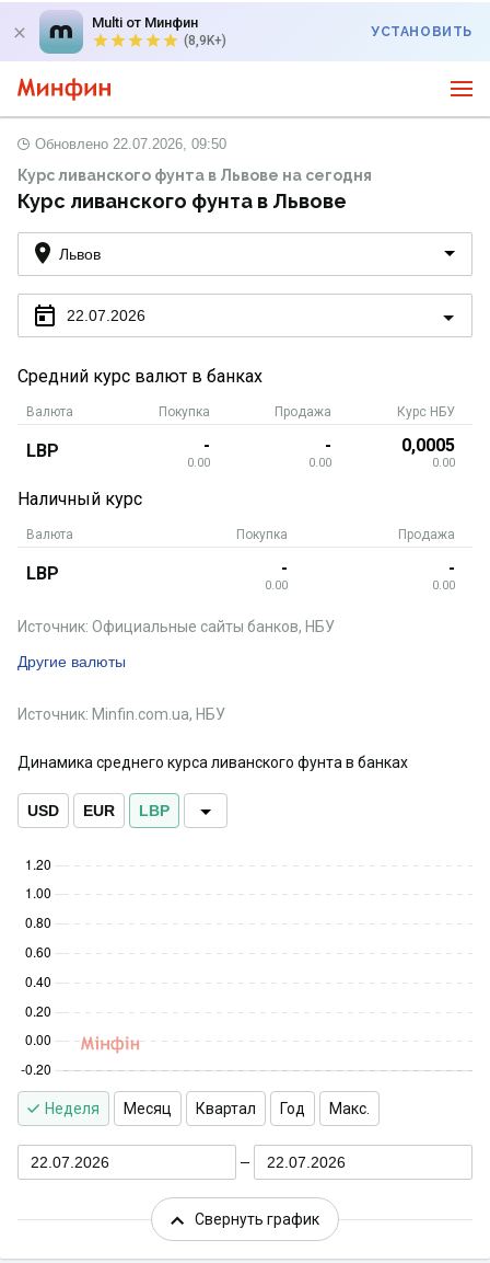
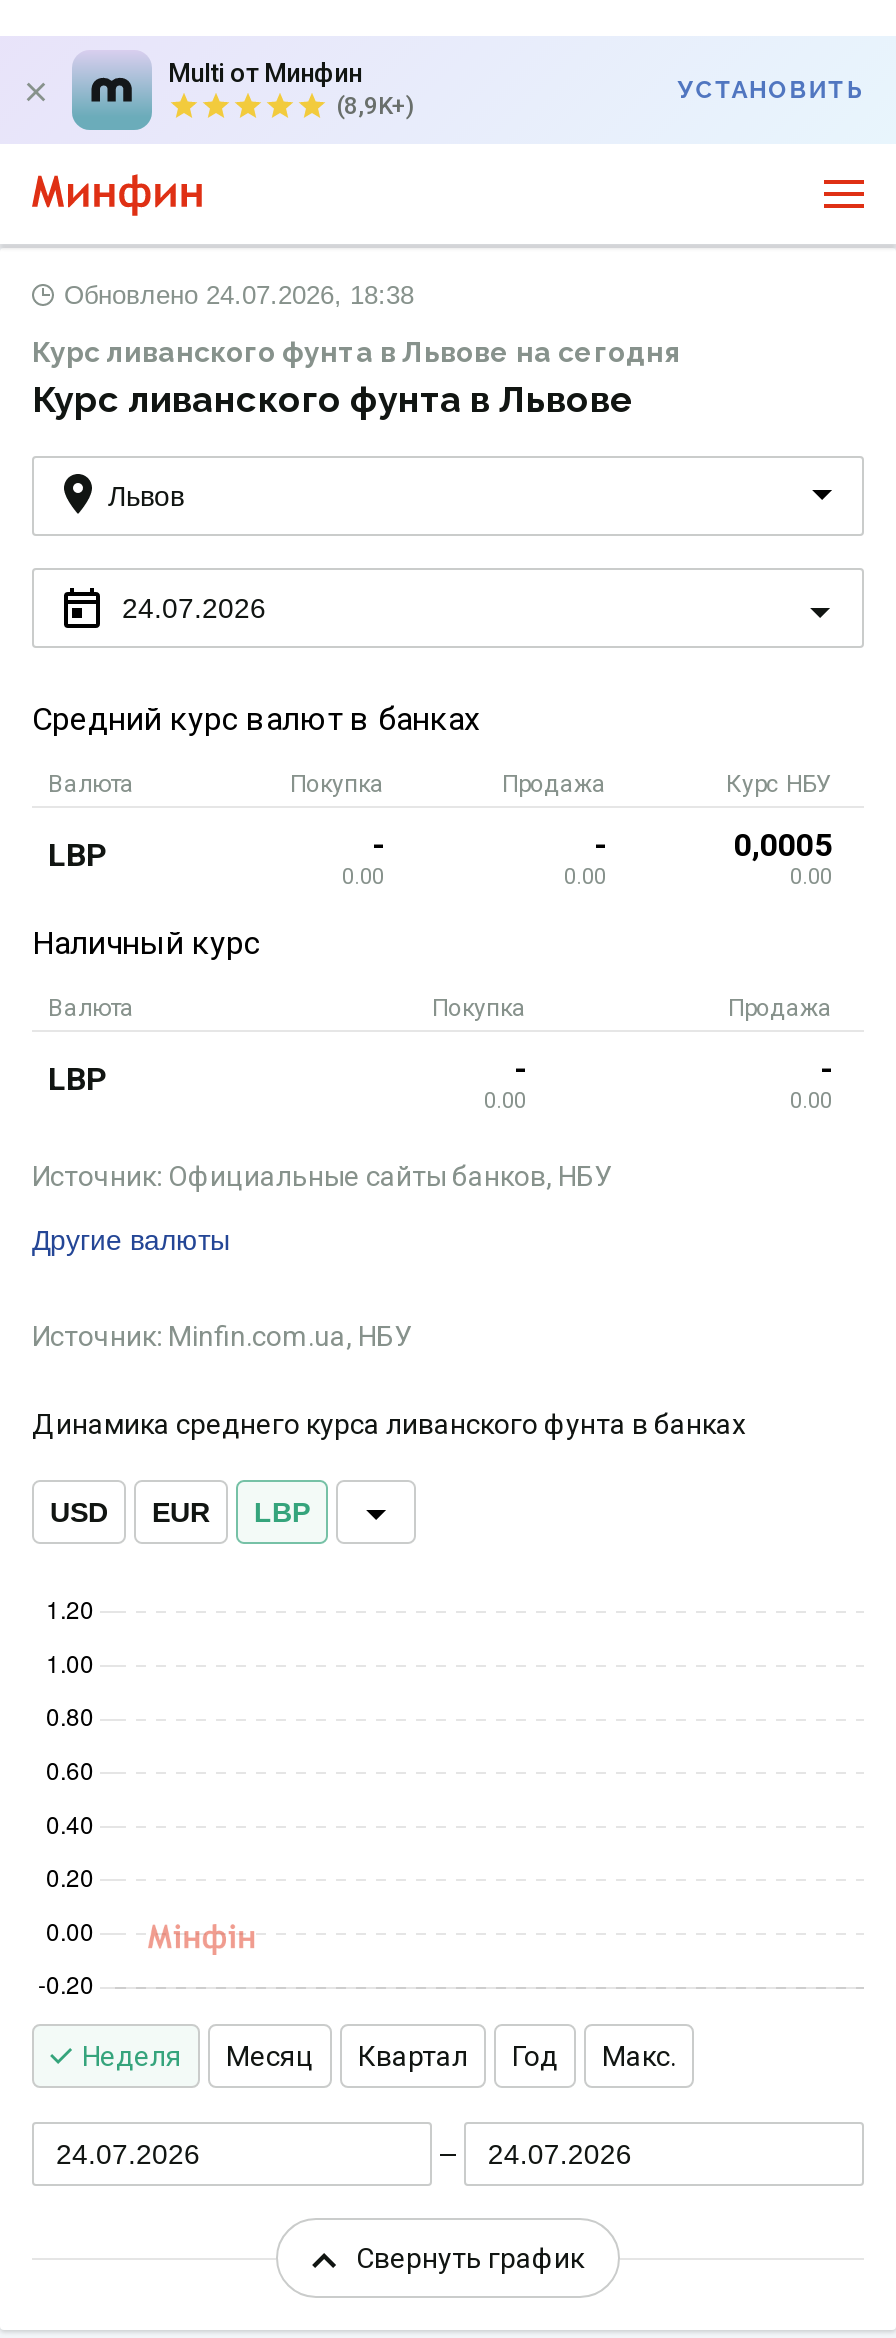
- Обновлено 22.07.2026, 09:50
+ Обновлено 24.07.2026, 18:38

- 22.07.2026
+ 24.07.2026

- 22.07.2026
+ 24.07.2026

- 22.07.2026
+ 24.07.2026
